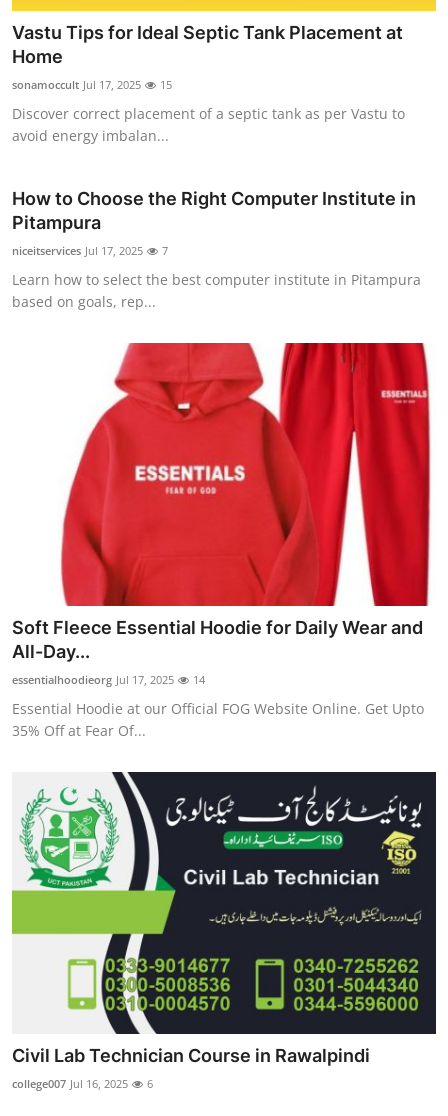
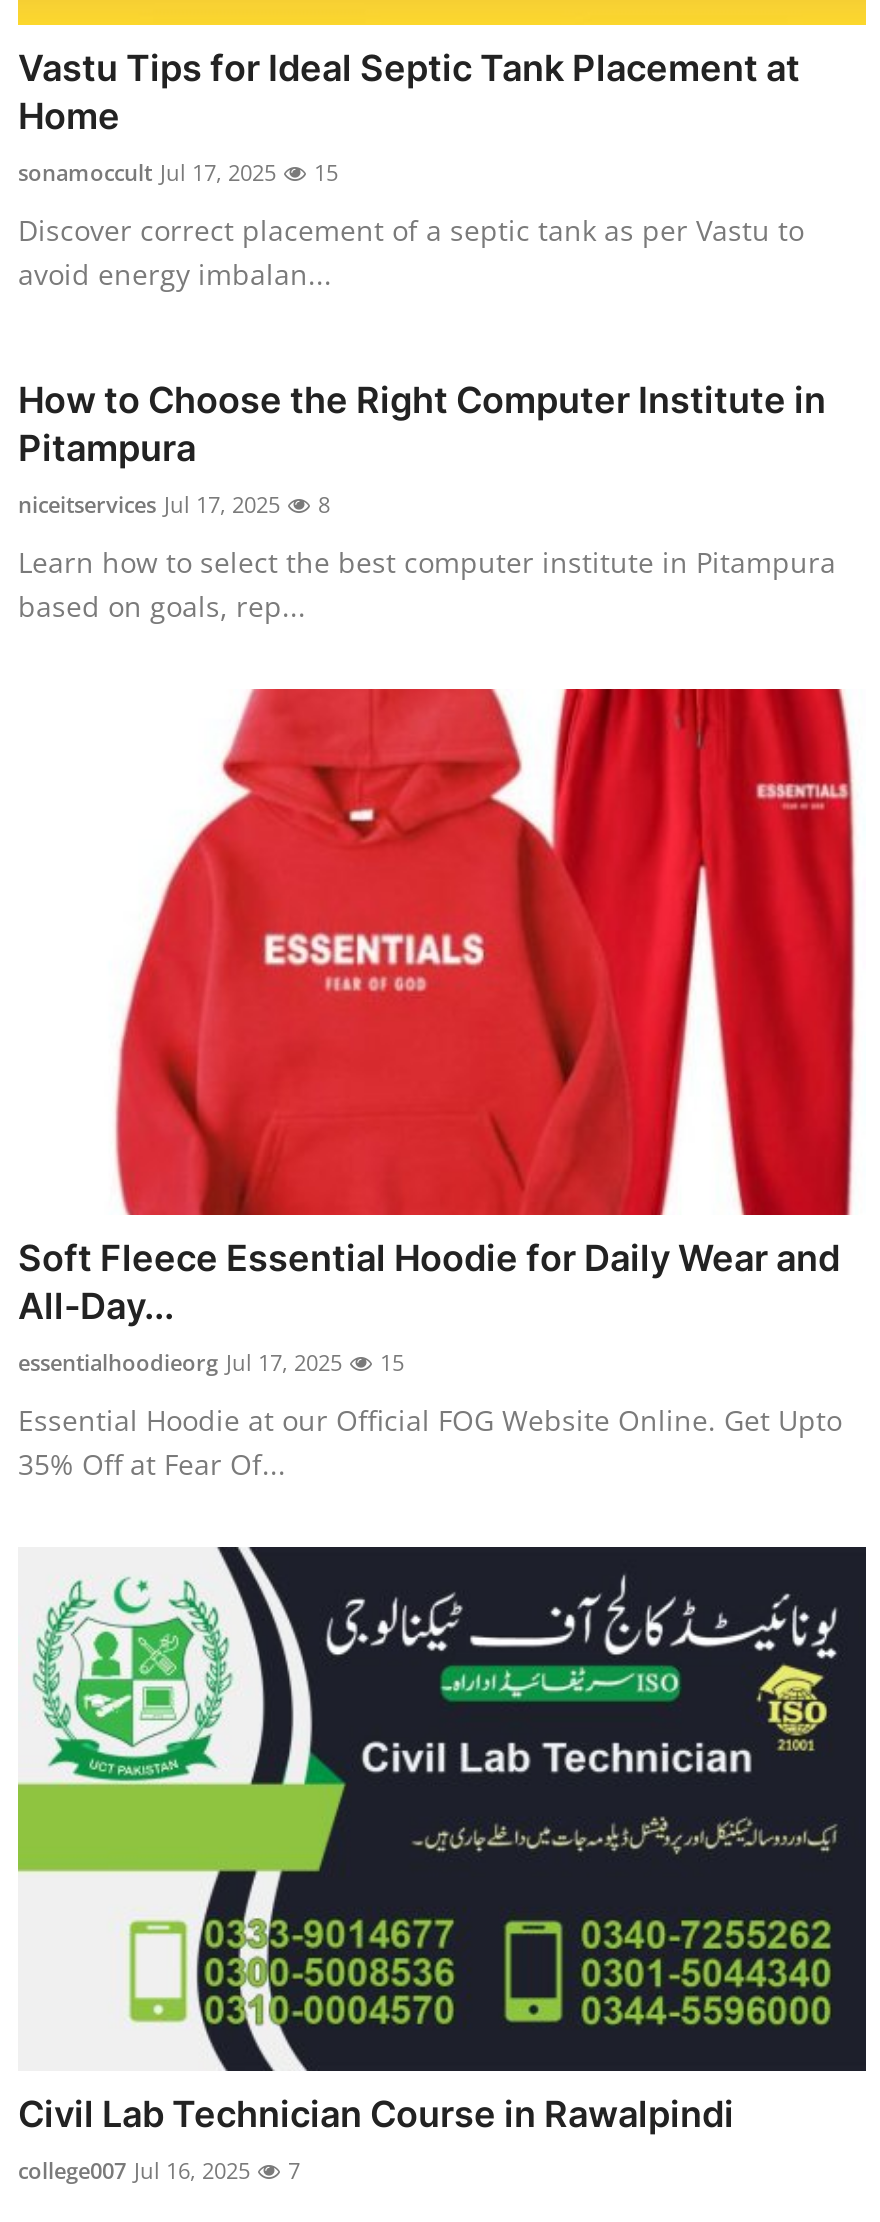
- niceitservices Jul 17, 2025 7
+ niceitservices Jul 17, 2025 8

- essentialhoodieorg Jul 17, 2025 14
+ essentialhoodieorg Jul 17, 2025 15

- college007 Jul 16, 2025 6
+ college007 Jul 16, 2025 7
